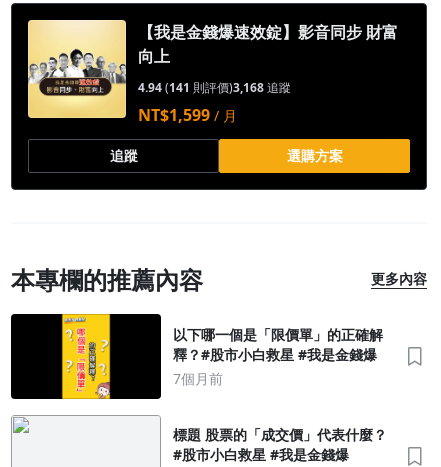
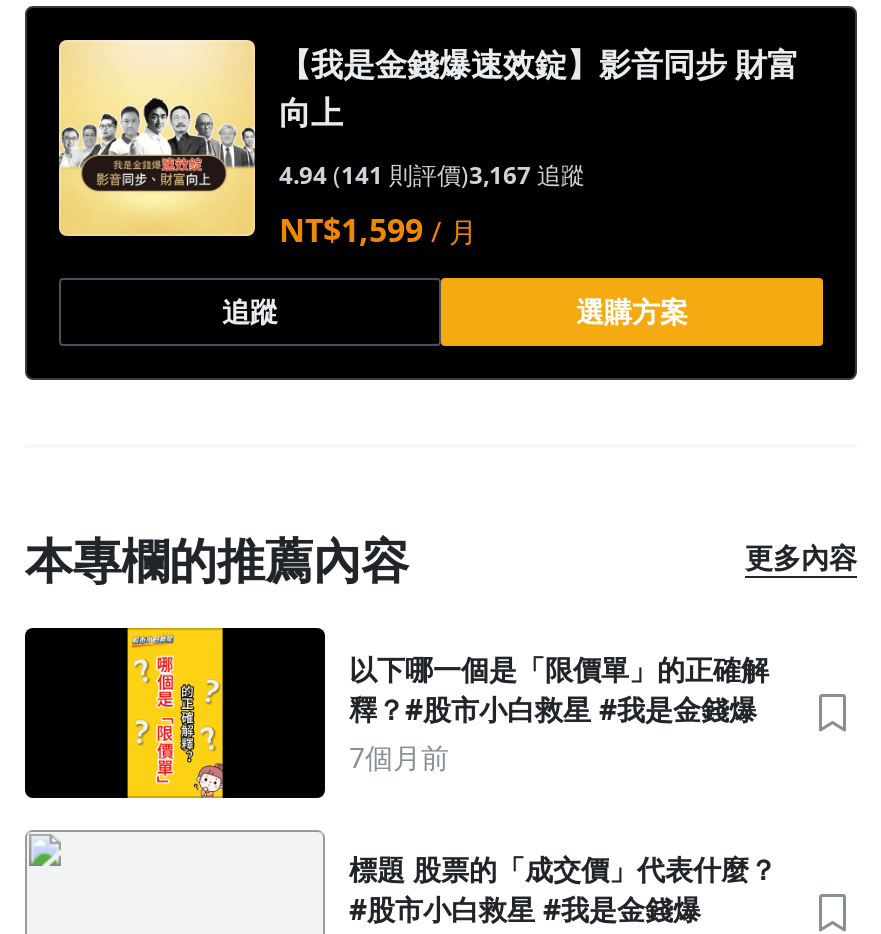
- 4.94 (141則評價)3,168追蹤
+ 4.94 (141則評價)3,167追蹤
